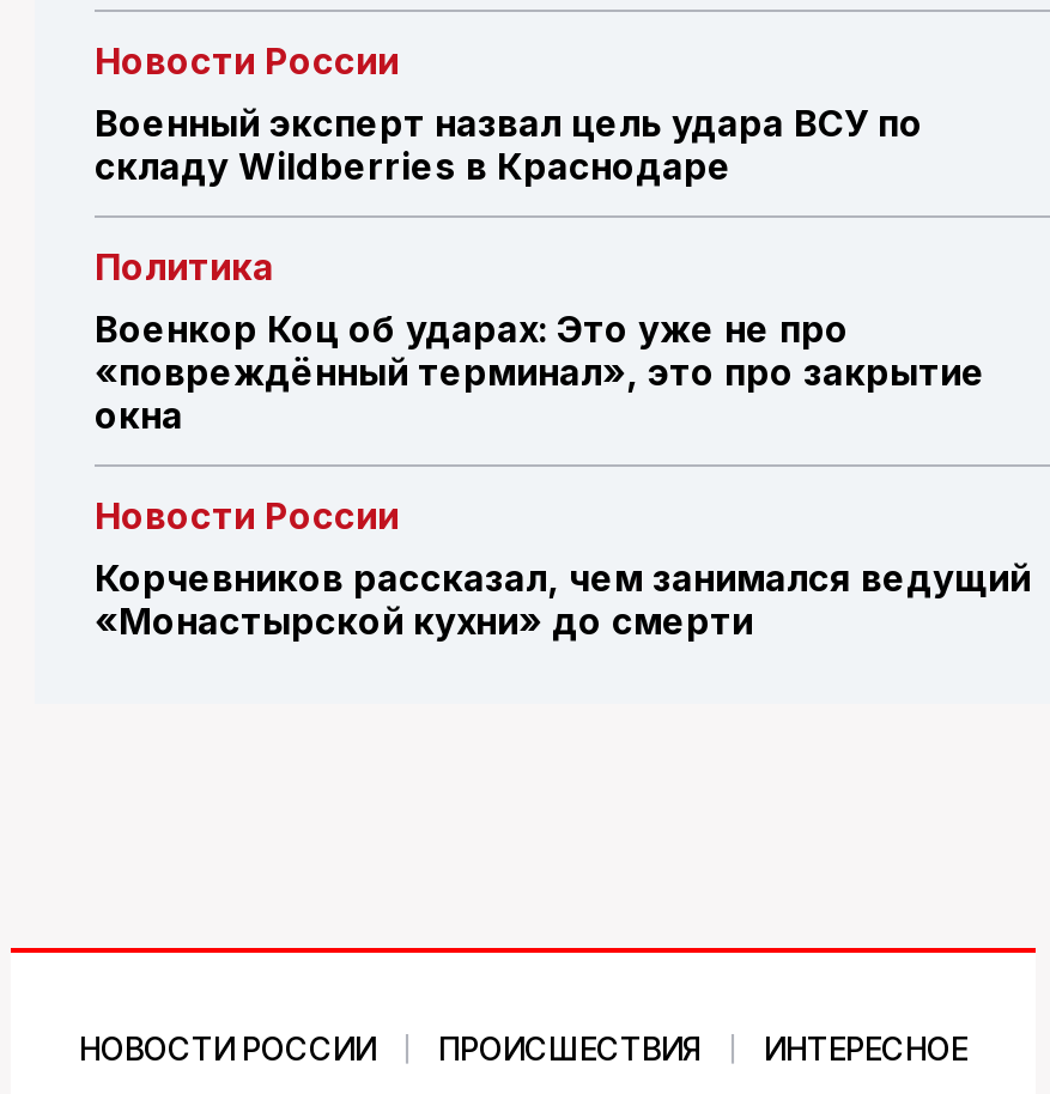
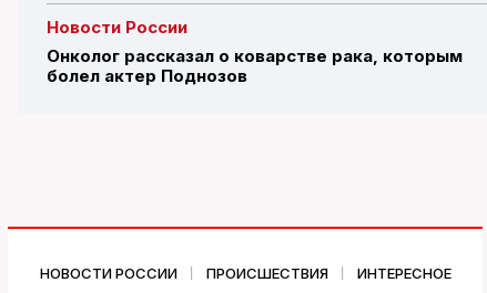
- Военный эксперт назвал цель удара ВСУ по
- складу Wildberries в Краснодаре
- Политика
- Военкор Коц об ударах: Это уже не про
- «повреждённый терминал», это про закрытие
- окна
- Новости России
- Корчевников рассказал, чем занимался ведущий
- «Монастырской кухни» до смерти
+ Онколог рассказал о коварстве рака, которым
+ болел актер Поднозов
